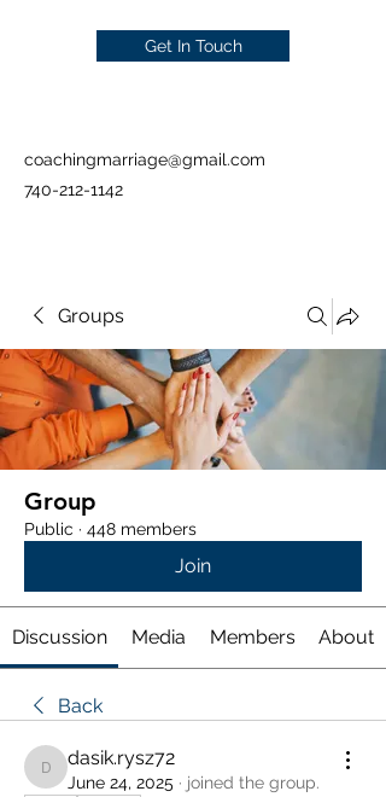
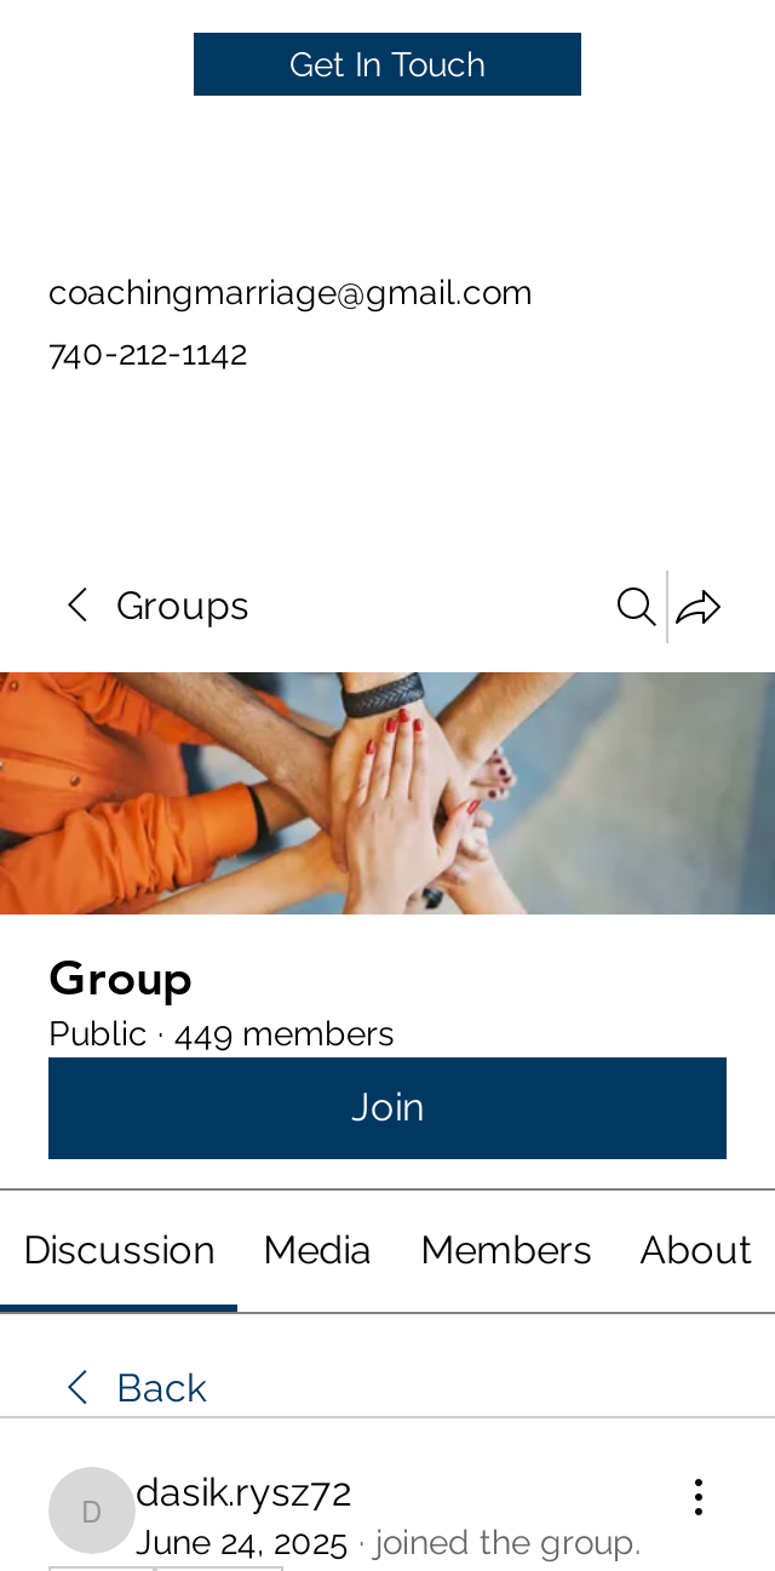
- Public · 448 members
+ Public · 449 members
